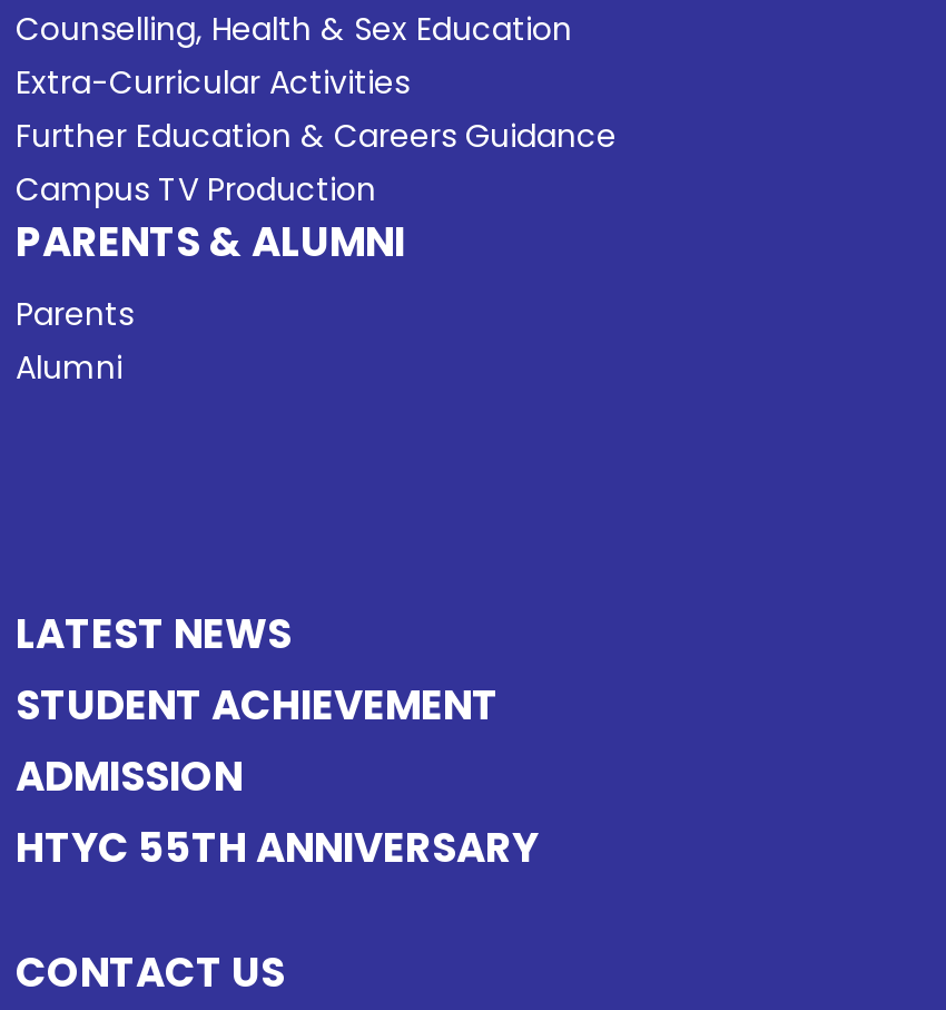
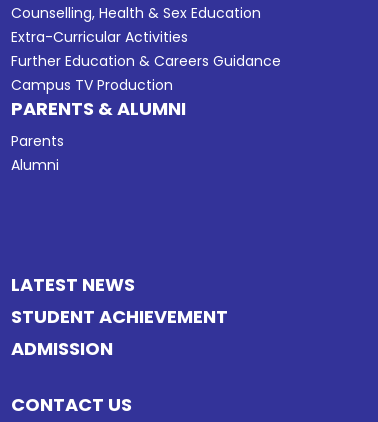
- HTYC 55TH ANNIVERSARY
